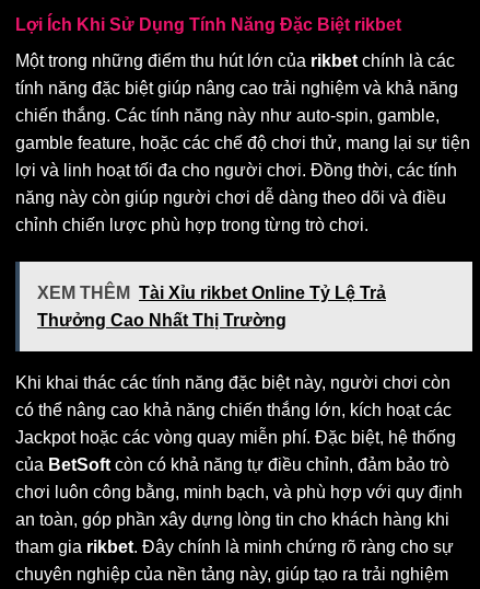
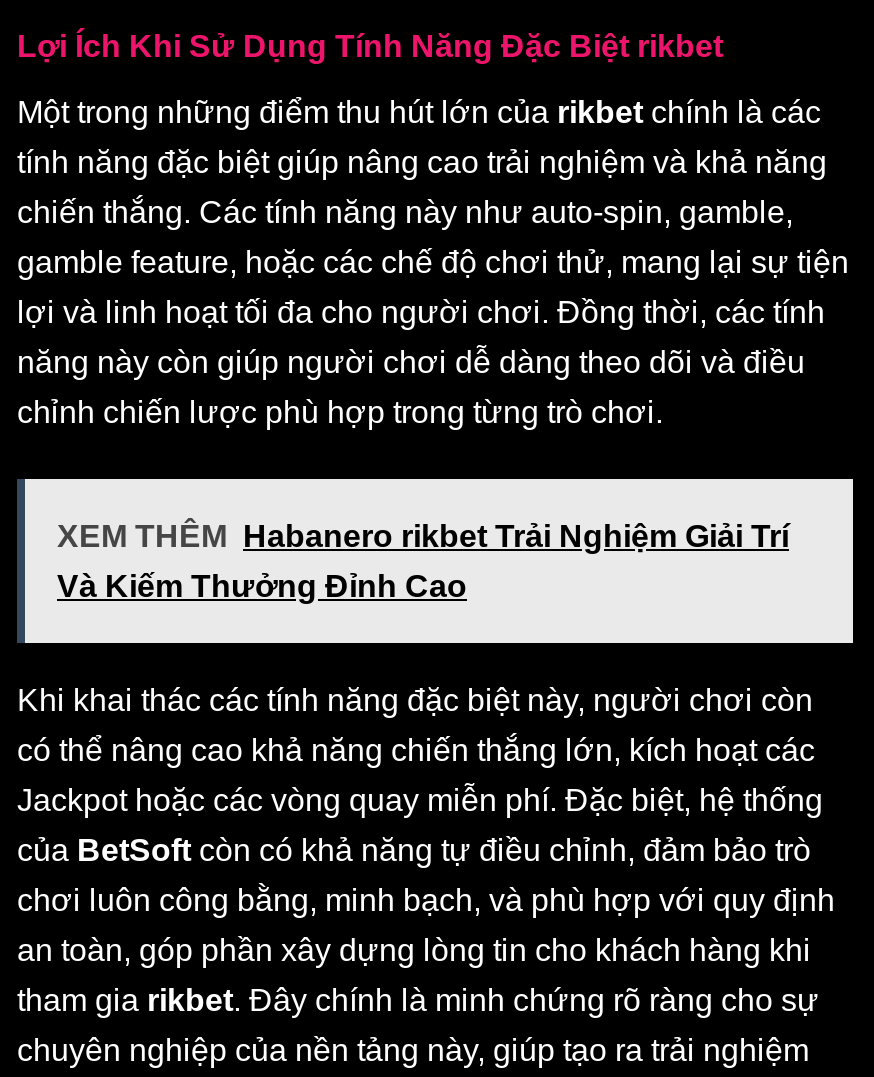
- XEM THÊM Tài Xỉu rikbet Online Tỷ Lệ Trả
+ XEM THÊM Habanero rikbet Trải Nghiệm Giải Trí

- Thưởng Cao Nhất Thị Trường
+ Và Kiếm Thưởng Đỉnh Cao
